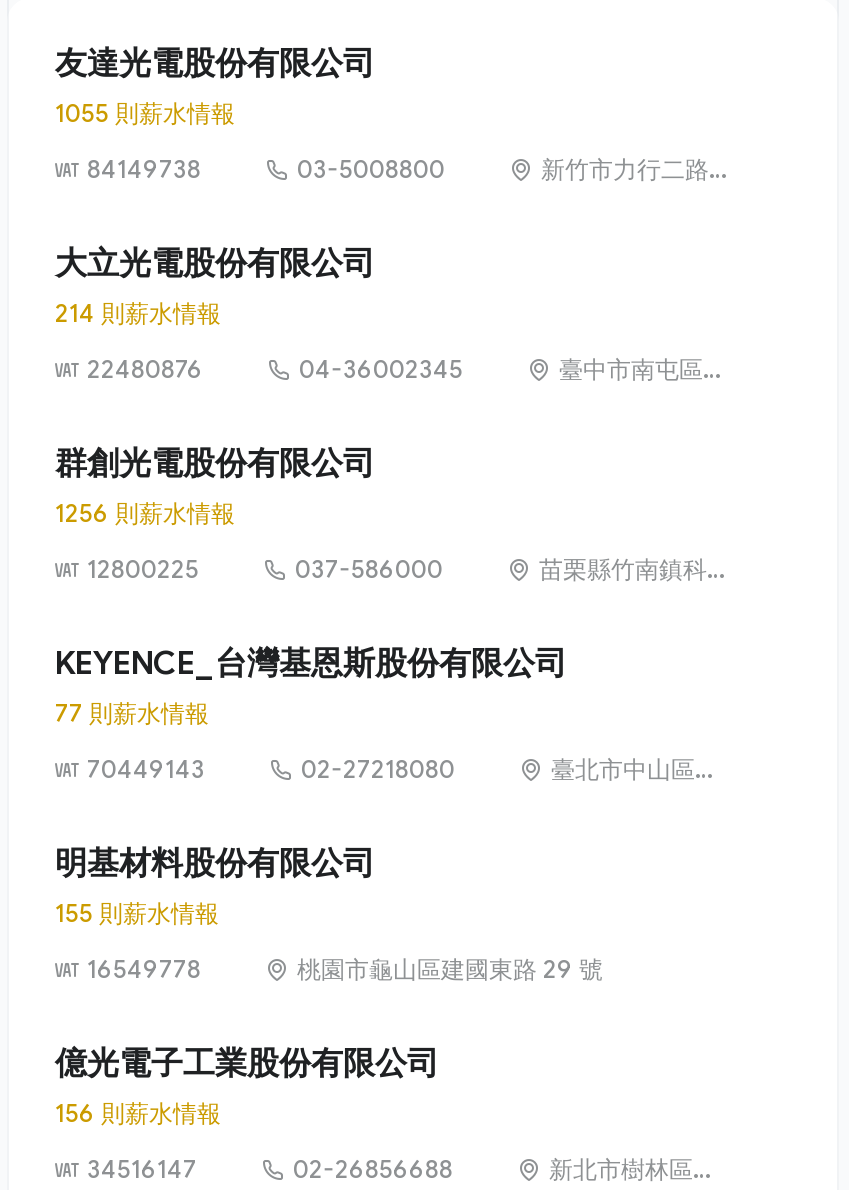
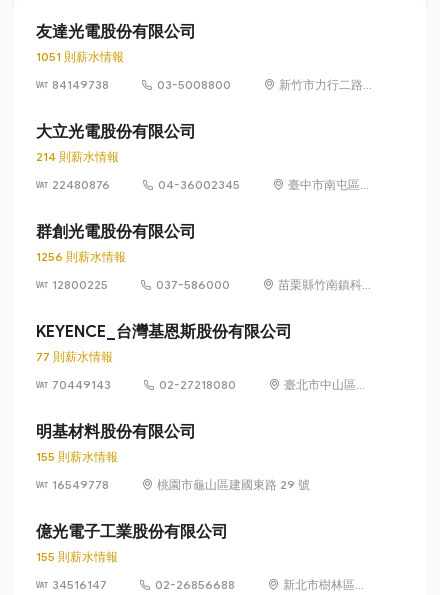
- 1055 則薪水情報
+ 1051 則薪水情報

- 156 則薪水情報
+ 155 則薪水情報
